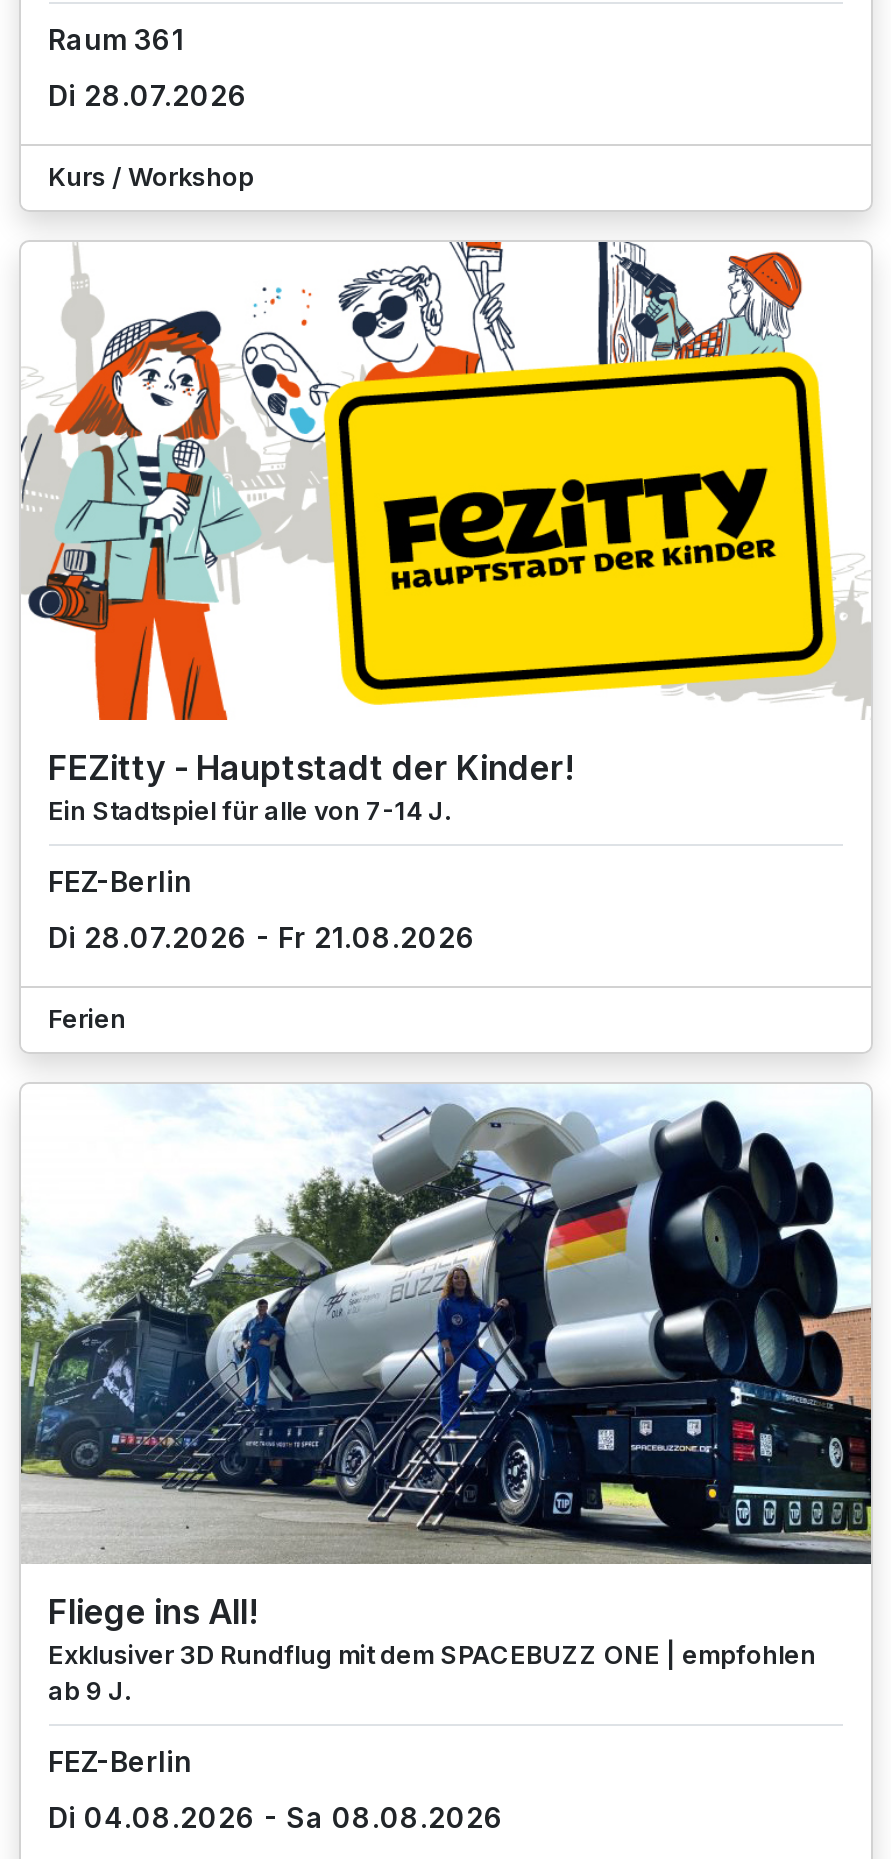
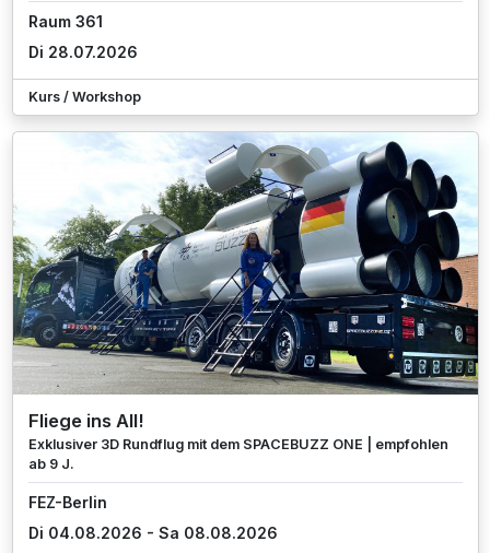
- [image]
- FEZitty - Hauptstadt der Kinder!
- Ein Stadtspiel für alle von 7-14 J.
- FEZ-Berlin
- Di 28.07.2026 - Fr 21.08.2026
- Ferien
